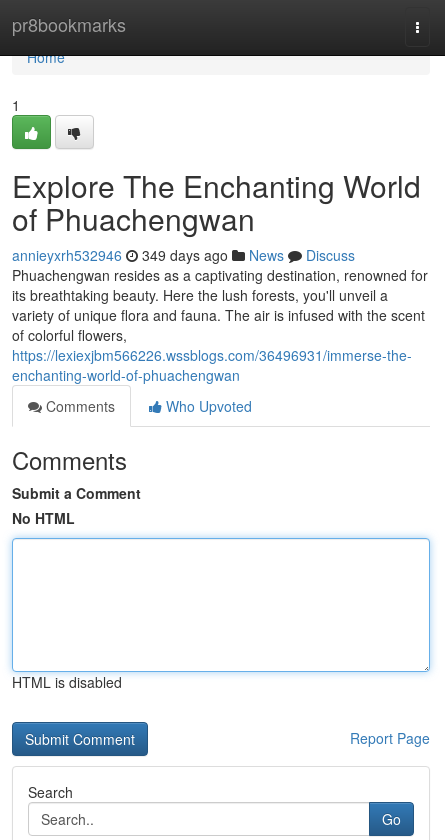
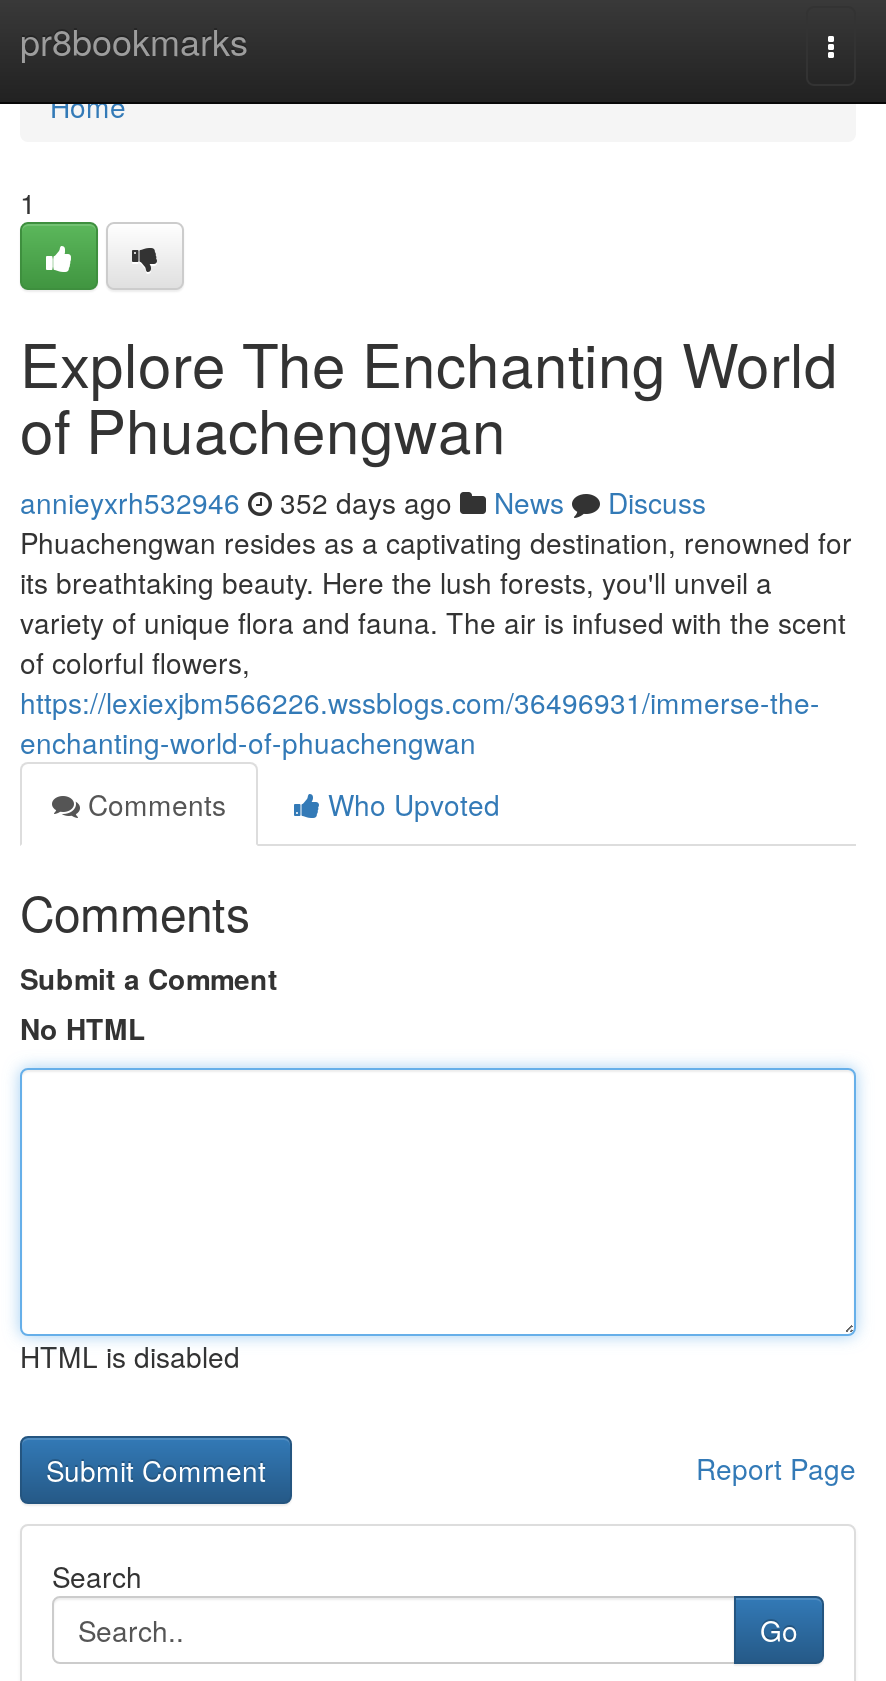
- annieyxrh532946 349 days ago News Discuss
+ annieyxrh532946 352 days ago News Discuss
